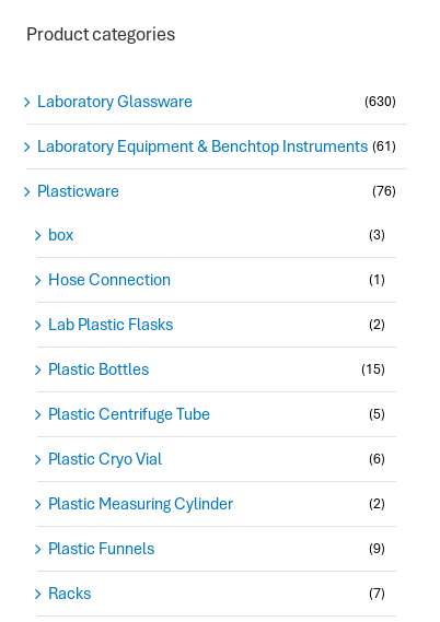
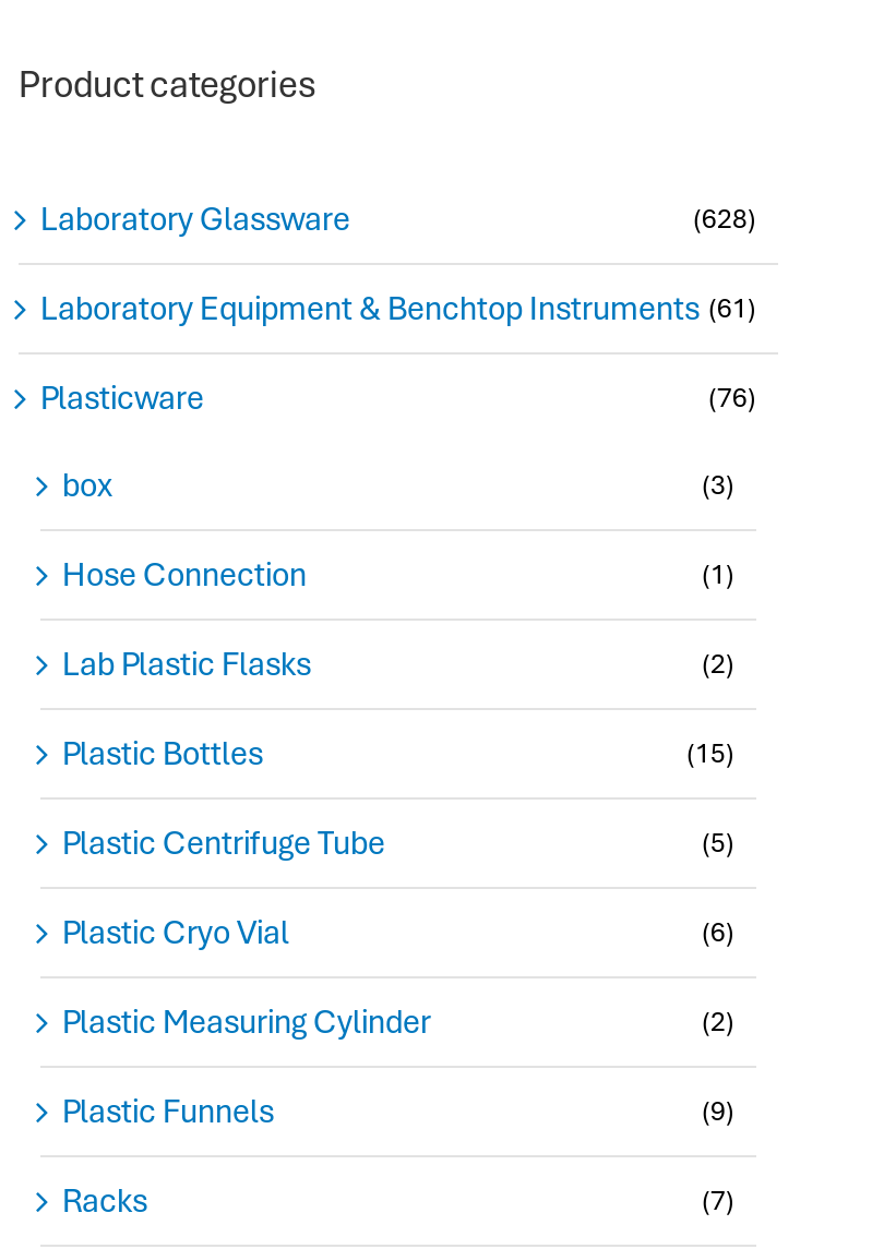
- (630)
+ (628)
